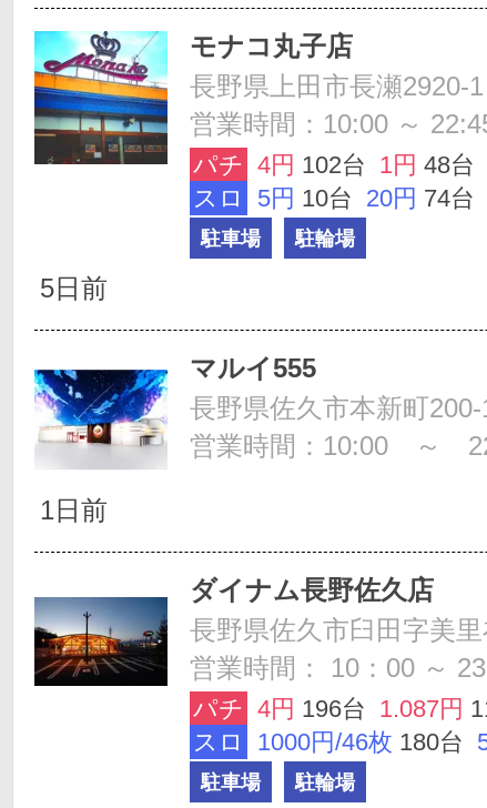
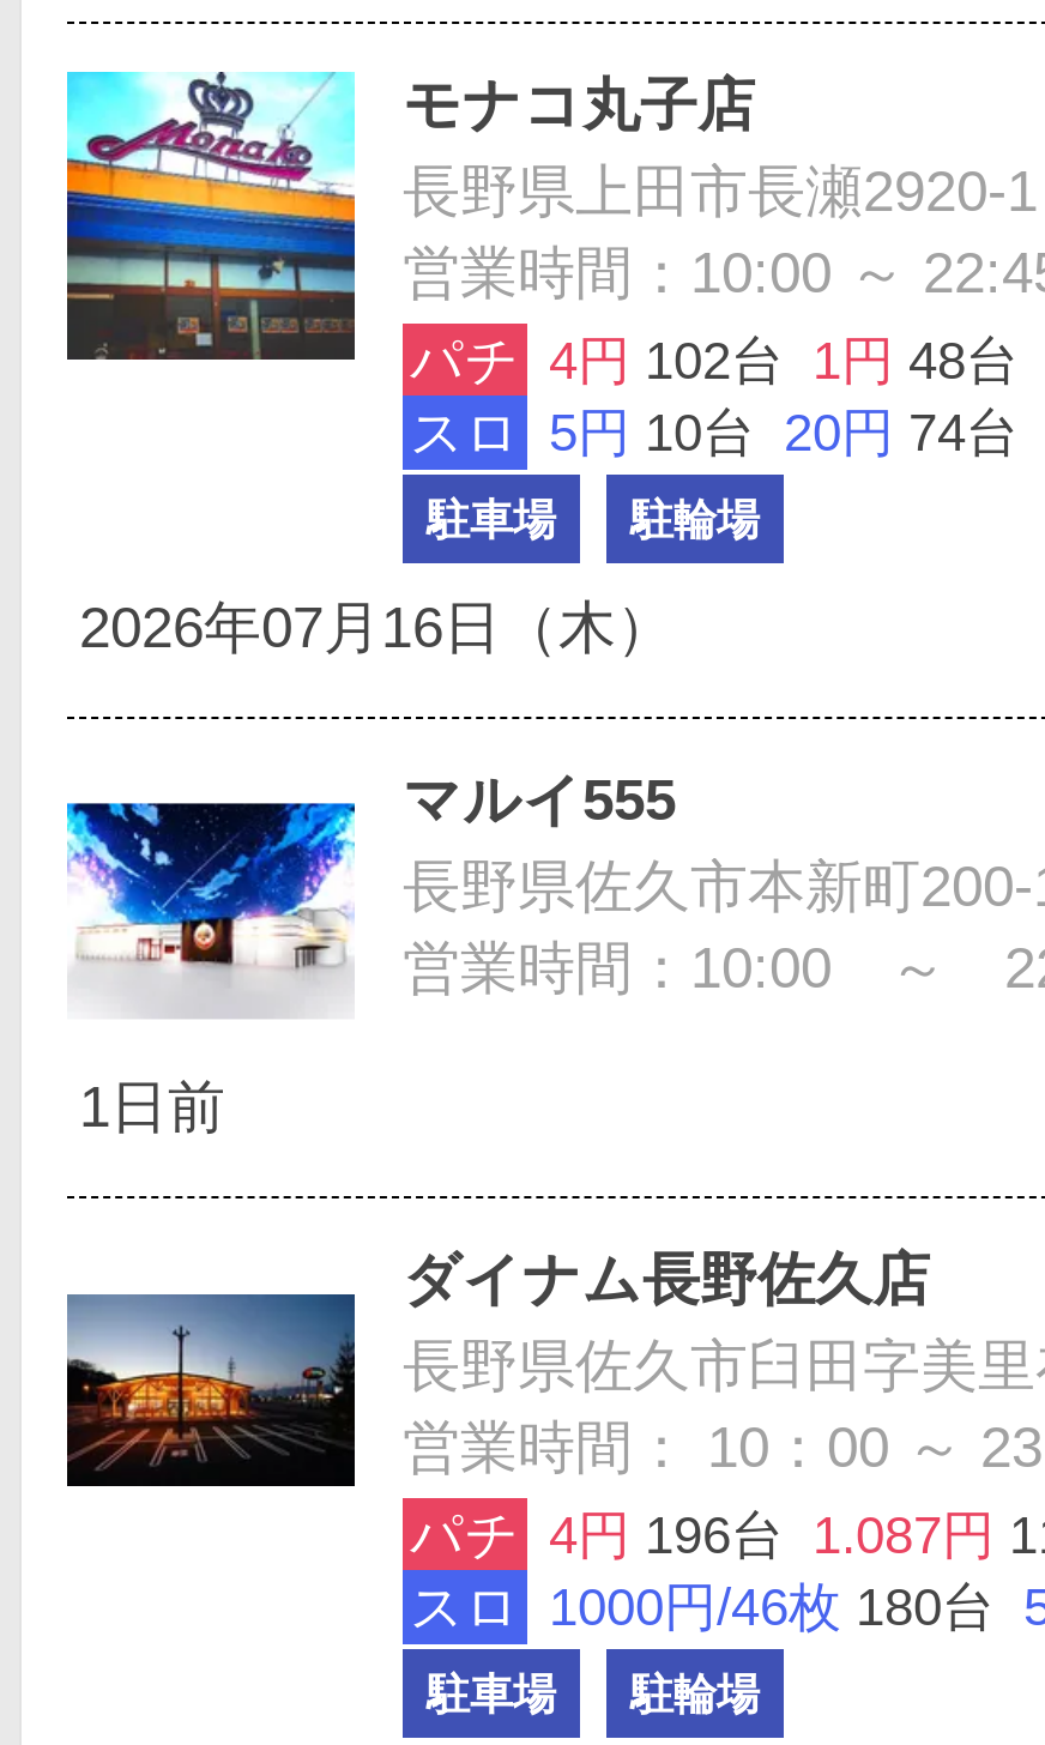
- 5日前
+ 2026年07月16日（木）
